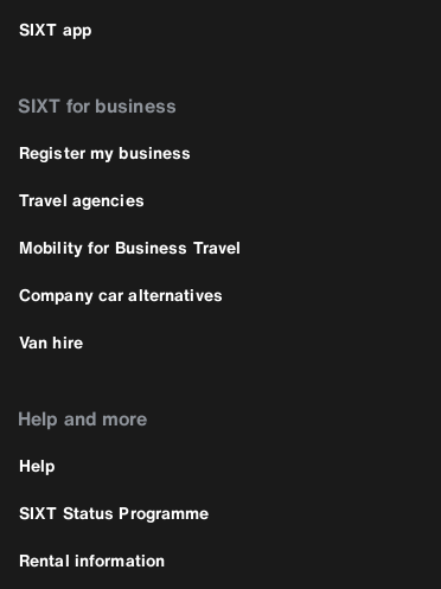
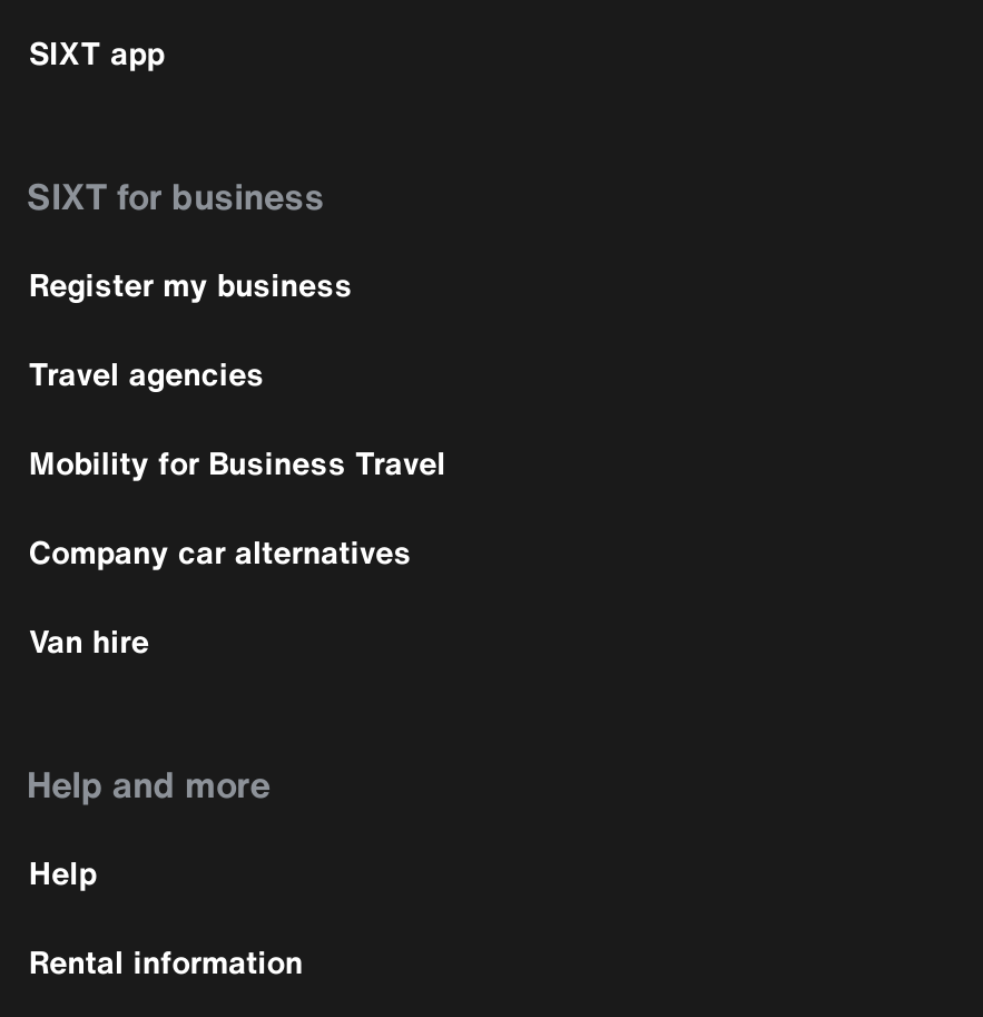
- SIXT Status Programme
